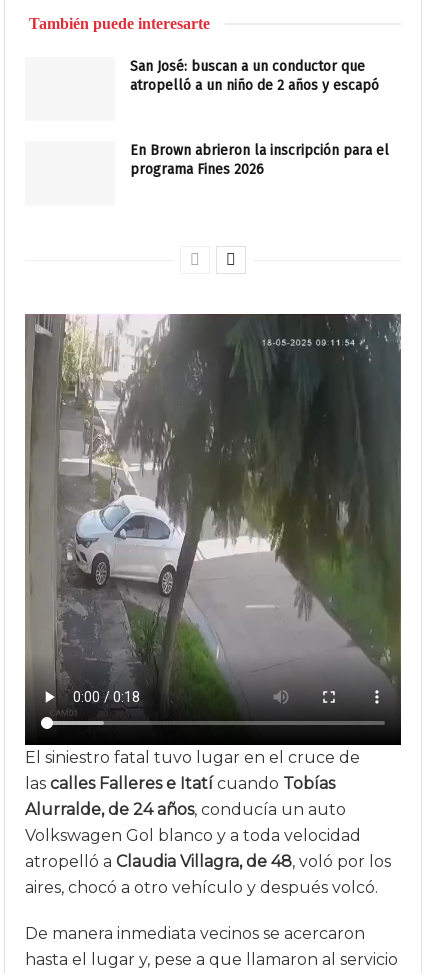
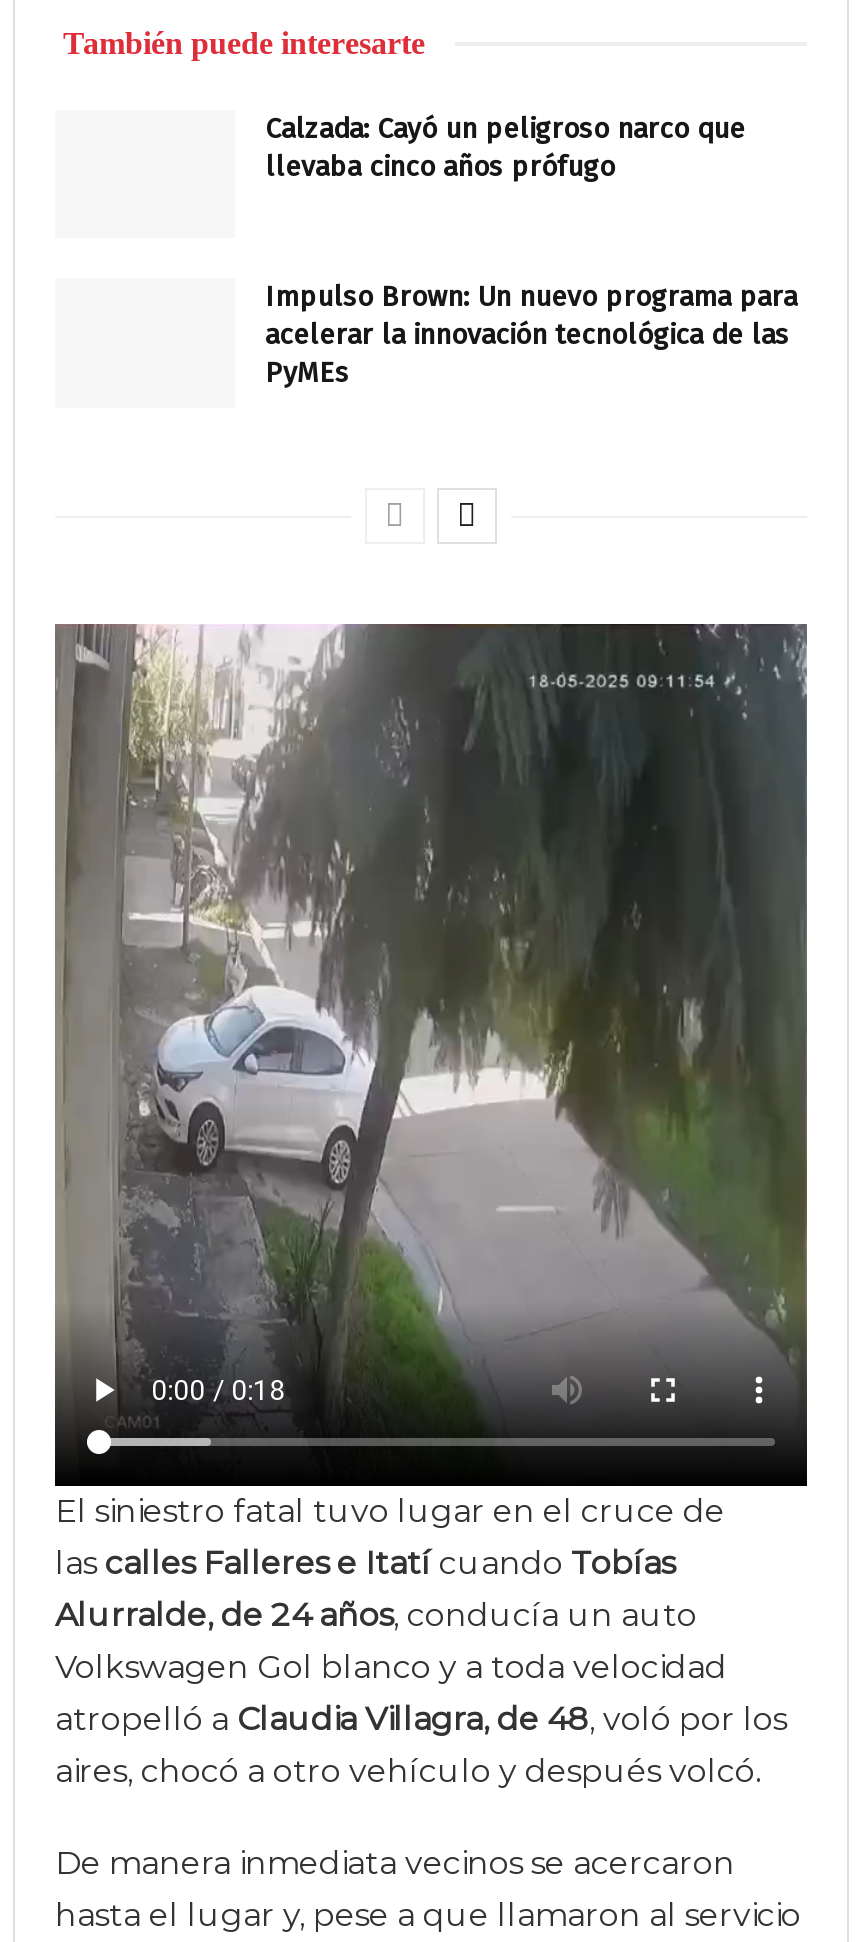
- San José: buscan a un conductor que
- atropelló a un niño de 2 años y escapó
+ Calzada: Cayó un peligroso narco que
+ llevaba cinco años prófugo

- En Brown abrieron la inscripción para el
- programa Fines 2026
+ Impulso Brown: Un nuevo programa para
+ acelerar la innovación tecnológica de las
+ PyMEs
